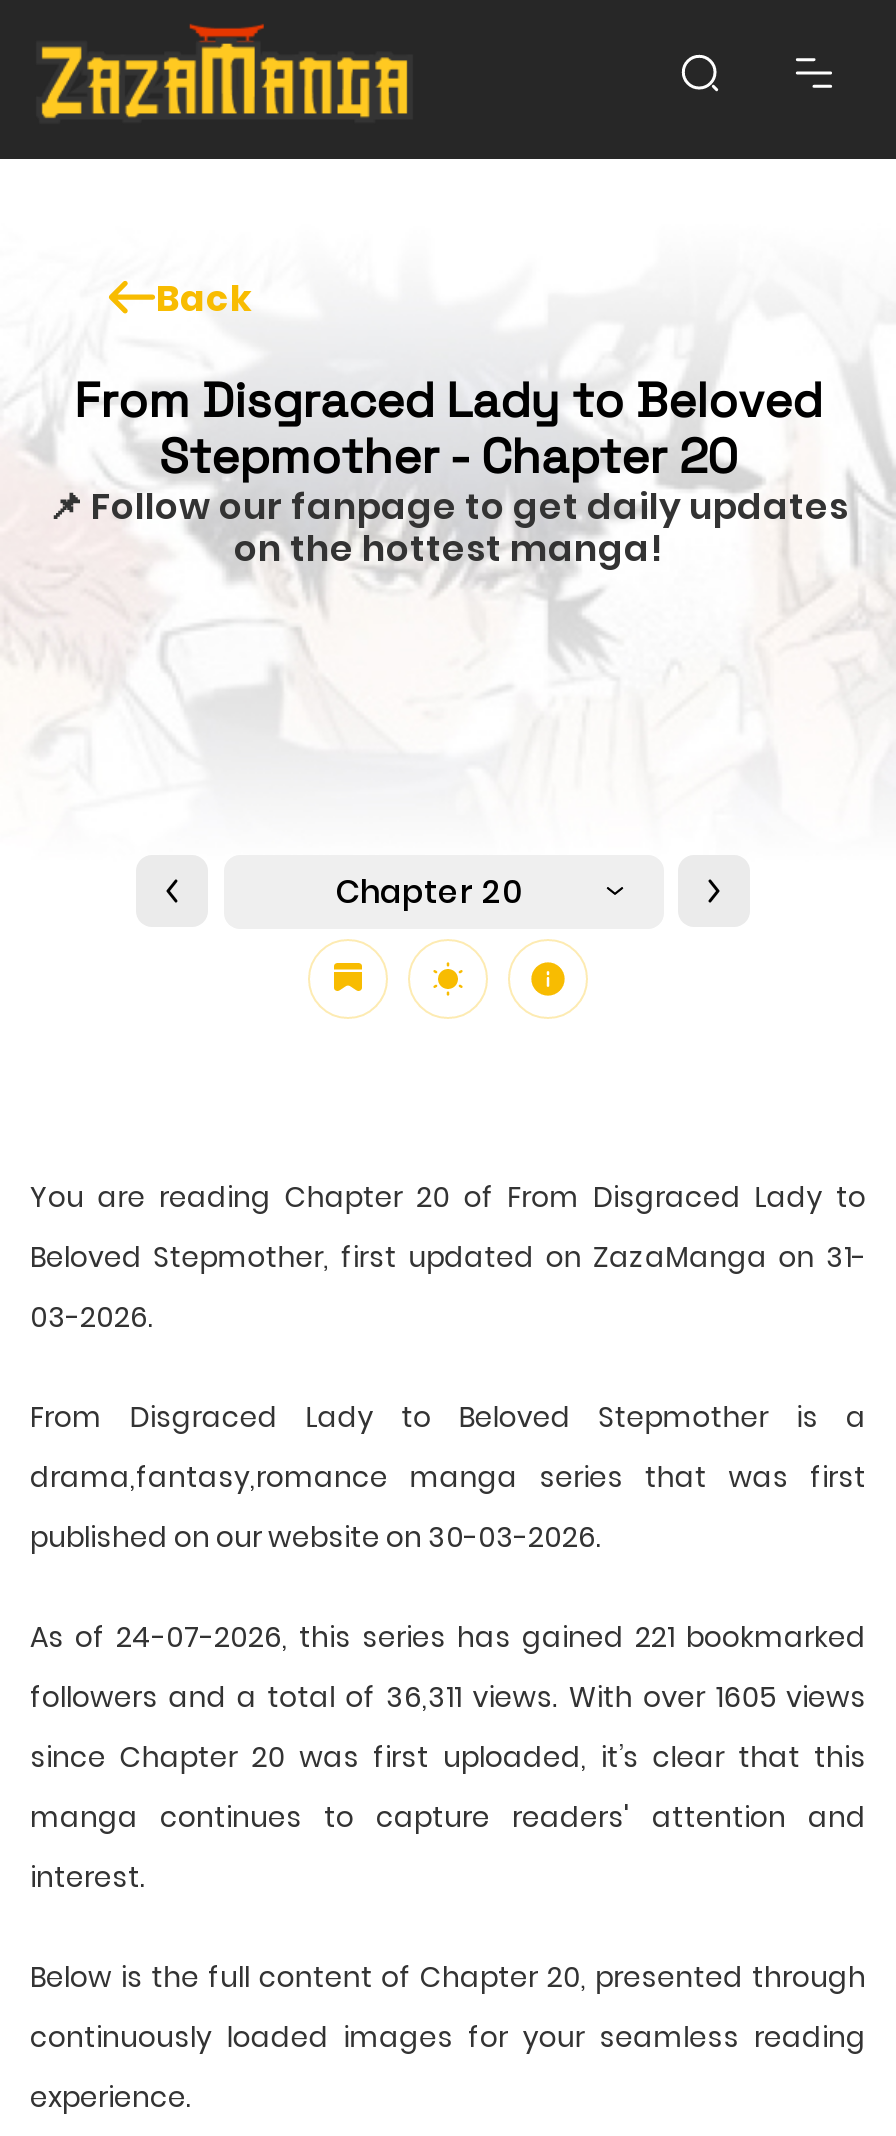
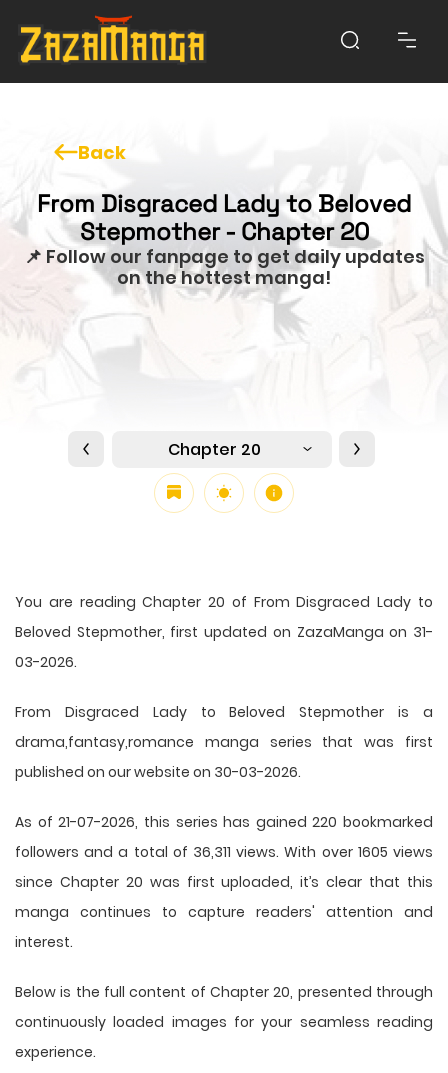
- As of 24-07-2026, this series has gained 221 bookmarked
+ As of 21-07-2026, this series has gained 220 bookmarked
